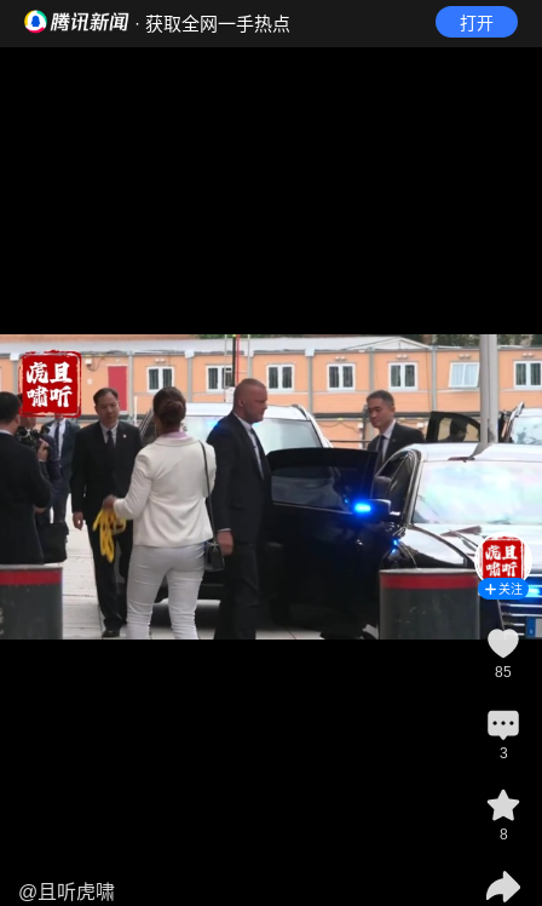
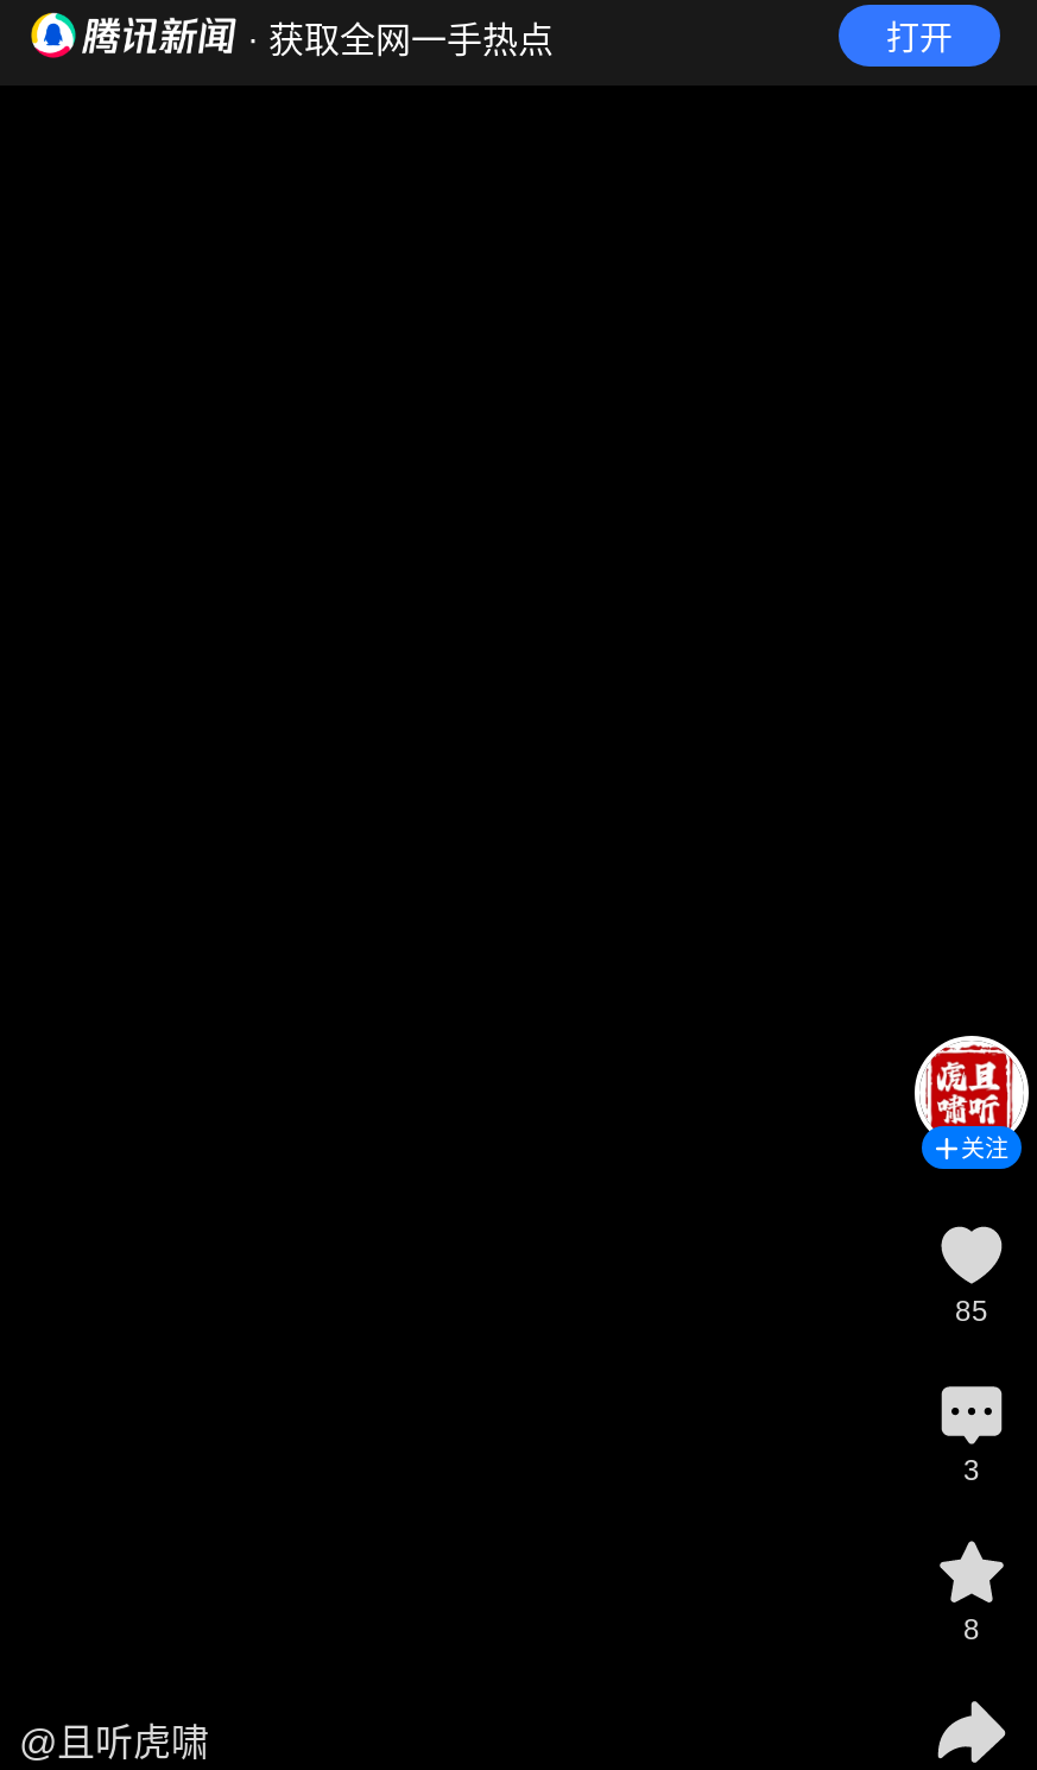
- [image]
